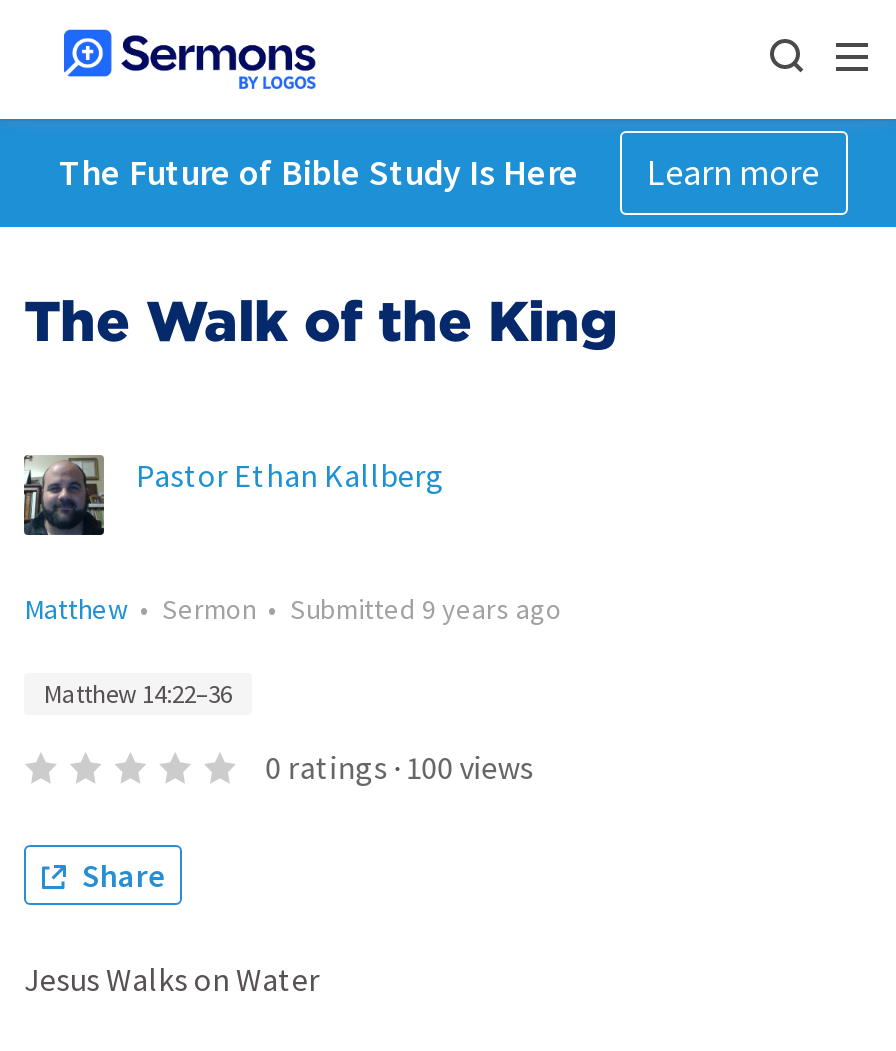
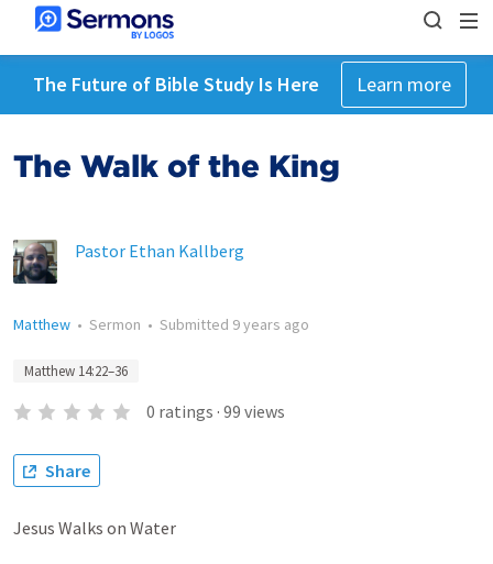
- 0 ratings · 100 views
+ 0 ratings · 99 views
